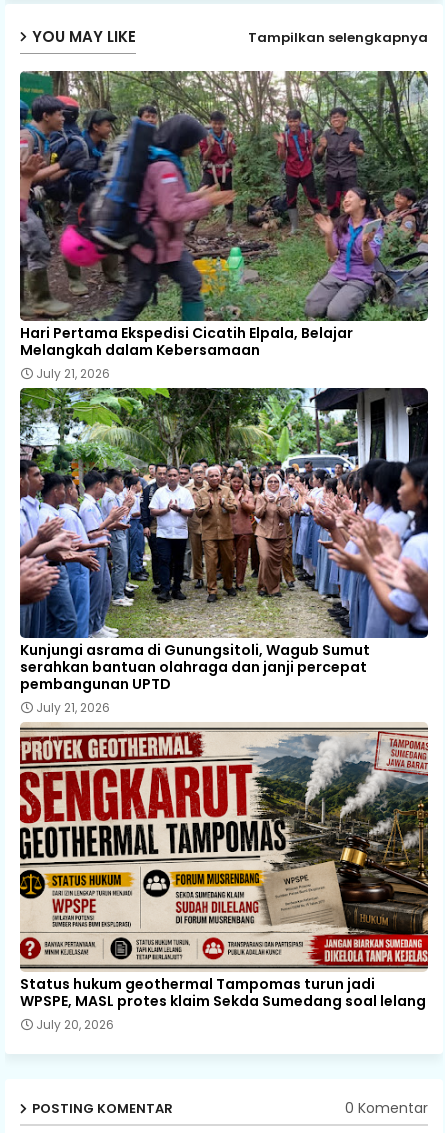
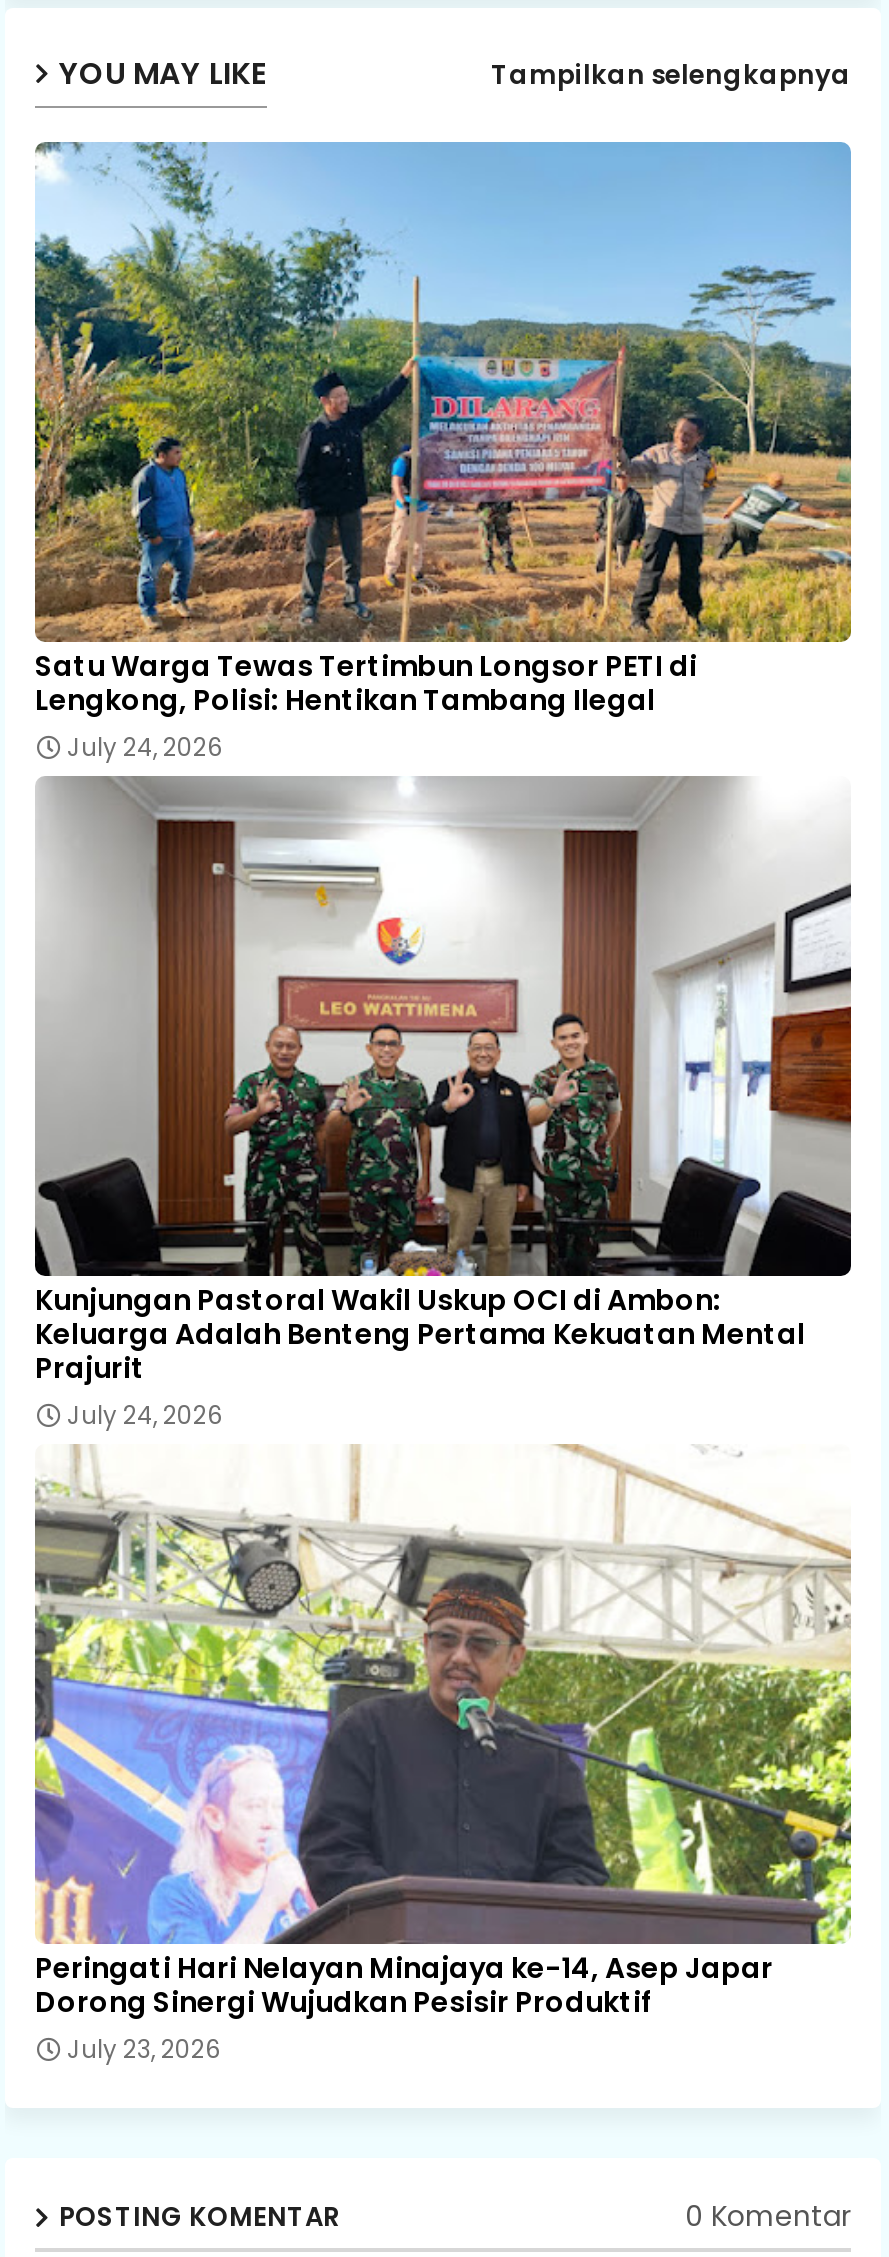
- [image]
- Hari Pertama Ekspedisi Cicatih Elpala, Belajar
- Melangkah dalam Kebersamaan
- July 21, 2026
+ [image]
+ Satu Warga Tewas Tertimbun Longsor PETI di
+ Lengkong, Polisi: Hentikan Tambang Ilegal
+ July 24, 2026

- [image]
- Kunjungi asrama di Gunungsitoli, Wagub Sumut
- serahkan bantuan olahraga dan janji percepat
- pembangunan UPTD
- July 21, 2026
+ [image]
+ Kunjungan Pastoral Wakil Uskup OCI di Ambon:
+ Keluarga Adalah Benteng Pertama Kekuatan Mental
+ Prajurit
+ July 24, 2026

- [image]
- Status hukum geothermal Tampomas turun jadi
- WPSPE, MASL protes klaim Sekda Sumedang soal lelang
- July 20, 2026
+ [image]
+ Peringati Hari Nelayan Minajaya ke-14, Asep Japar
+ Dorong Sinergi Wujudkan Pesisir Produktif
+ July 23, 2026
